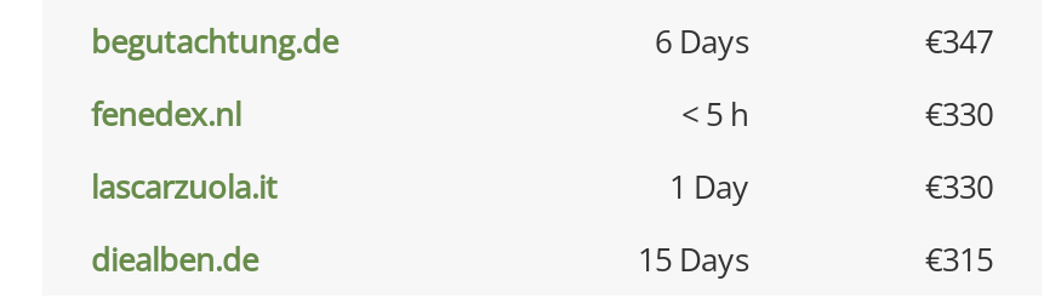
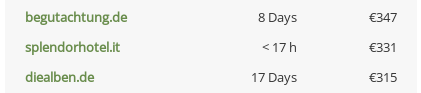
- 6 Days
+ 8 Days

- fenedex.nl
- < 5 h
- €330
- lascarzuola.it
- 1 Day
- €330
+ splendorhotel.it
+ < 17 h
+ €331

- 15 Days
+ 17 Days
